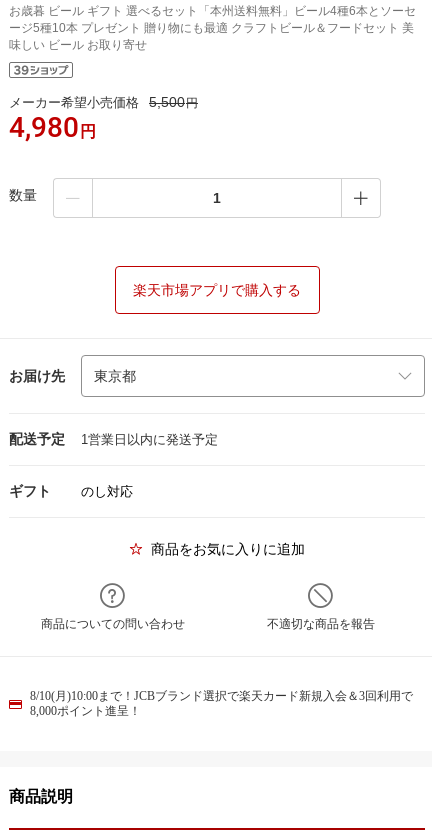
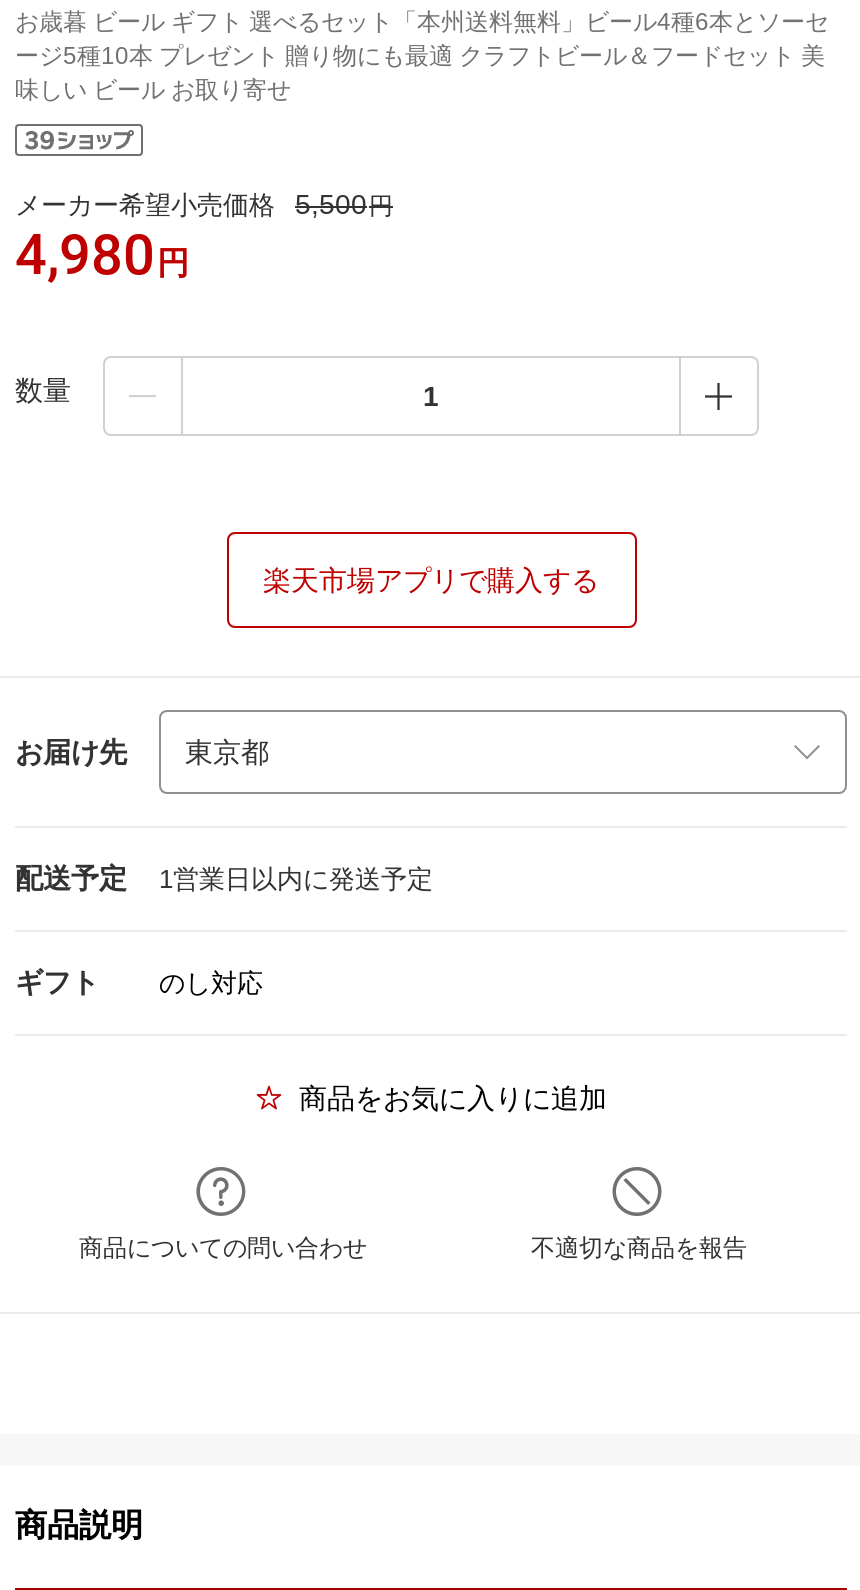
- 8/10(月)10:00まで！JCBブランド選択で楽天カード新規入会＆3回利用で
- 8,000ポイント進呈！
